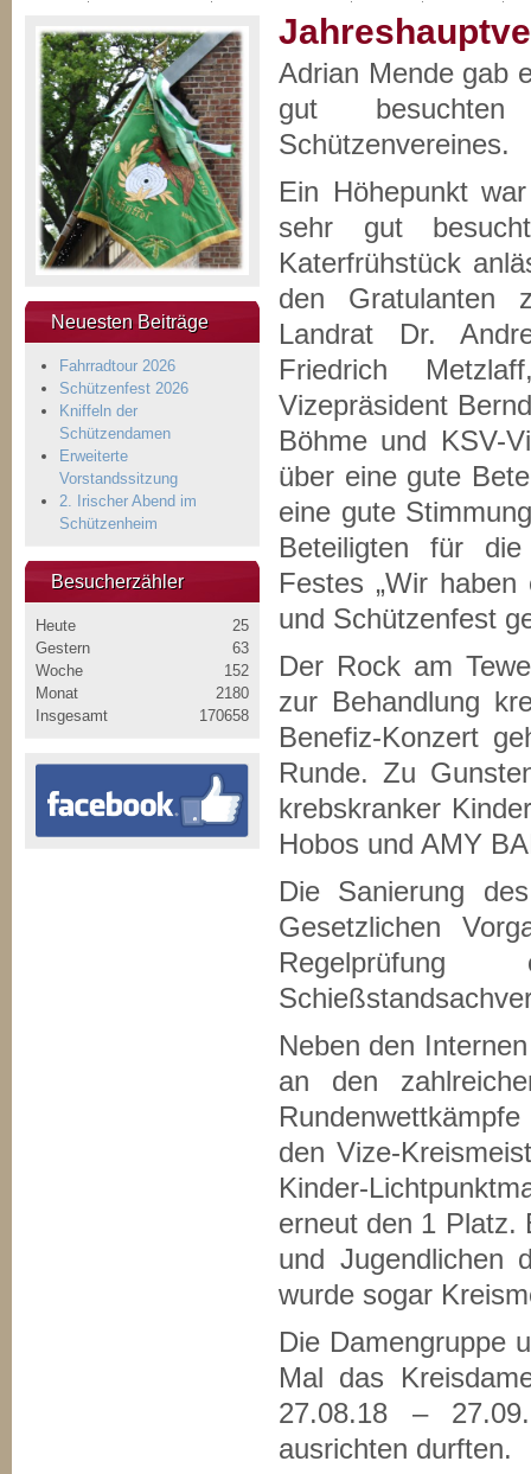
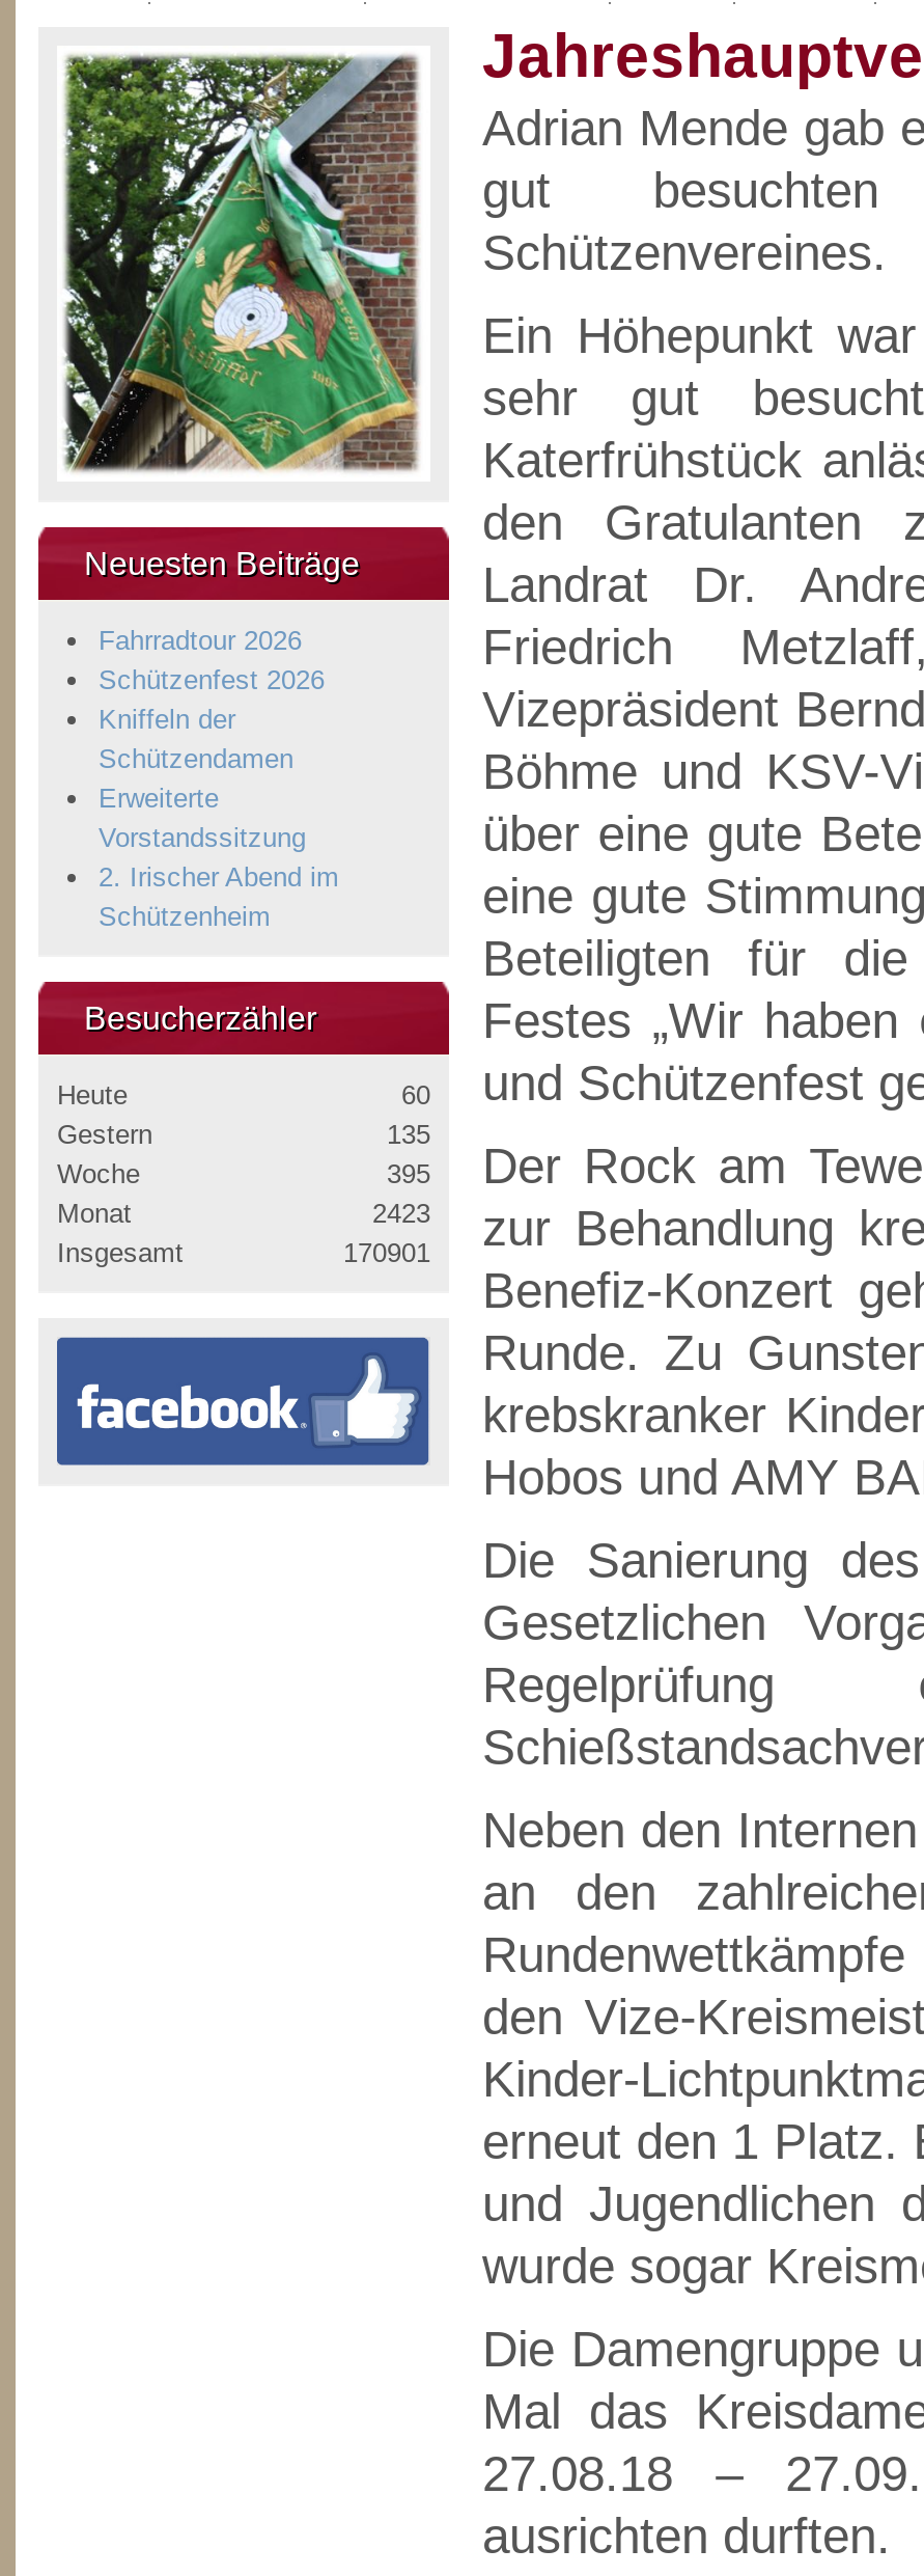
- 25
+ 60

- 63
+ 135

- 152
+ 395

- 2180
+ 2423

- 170658
+ 170901
